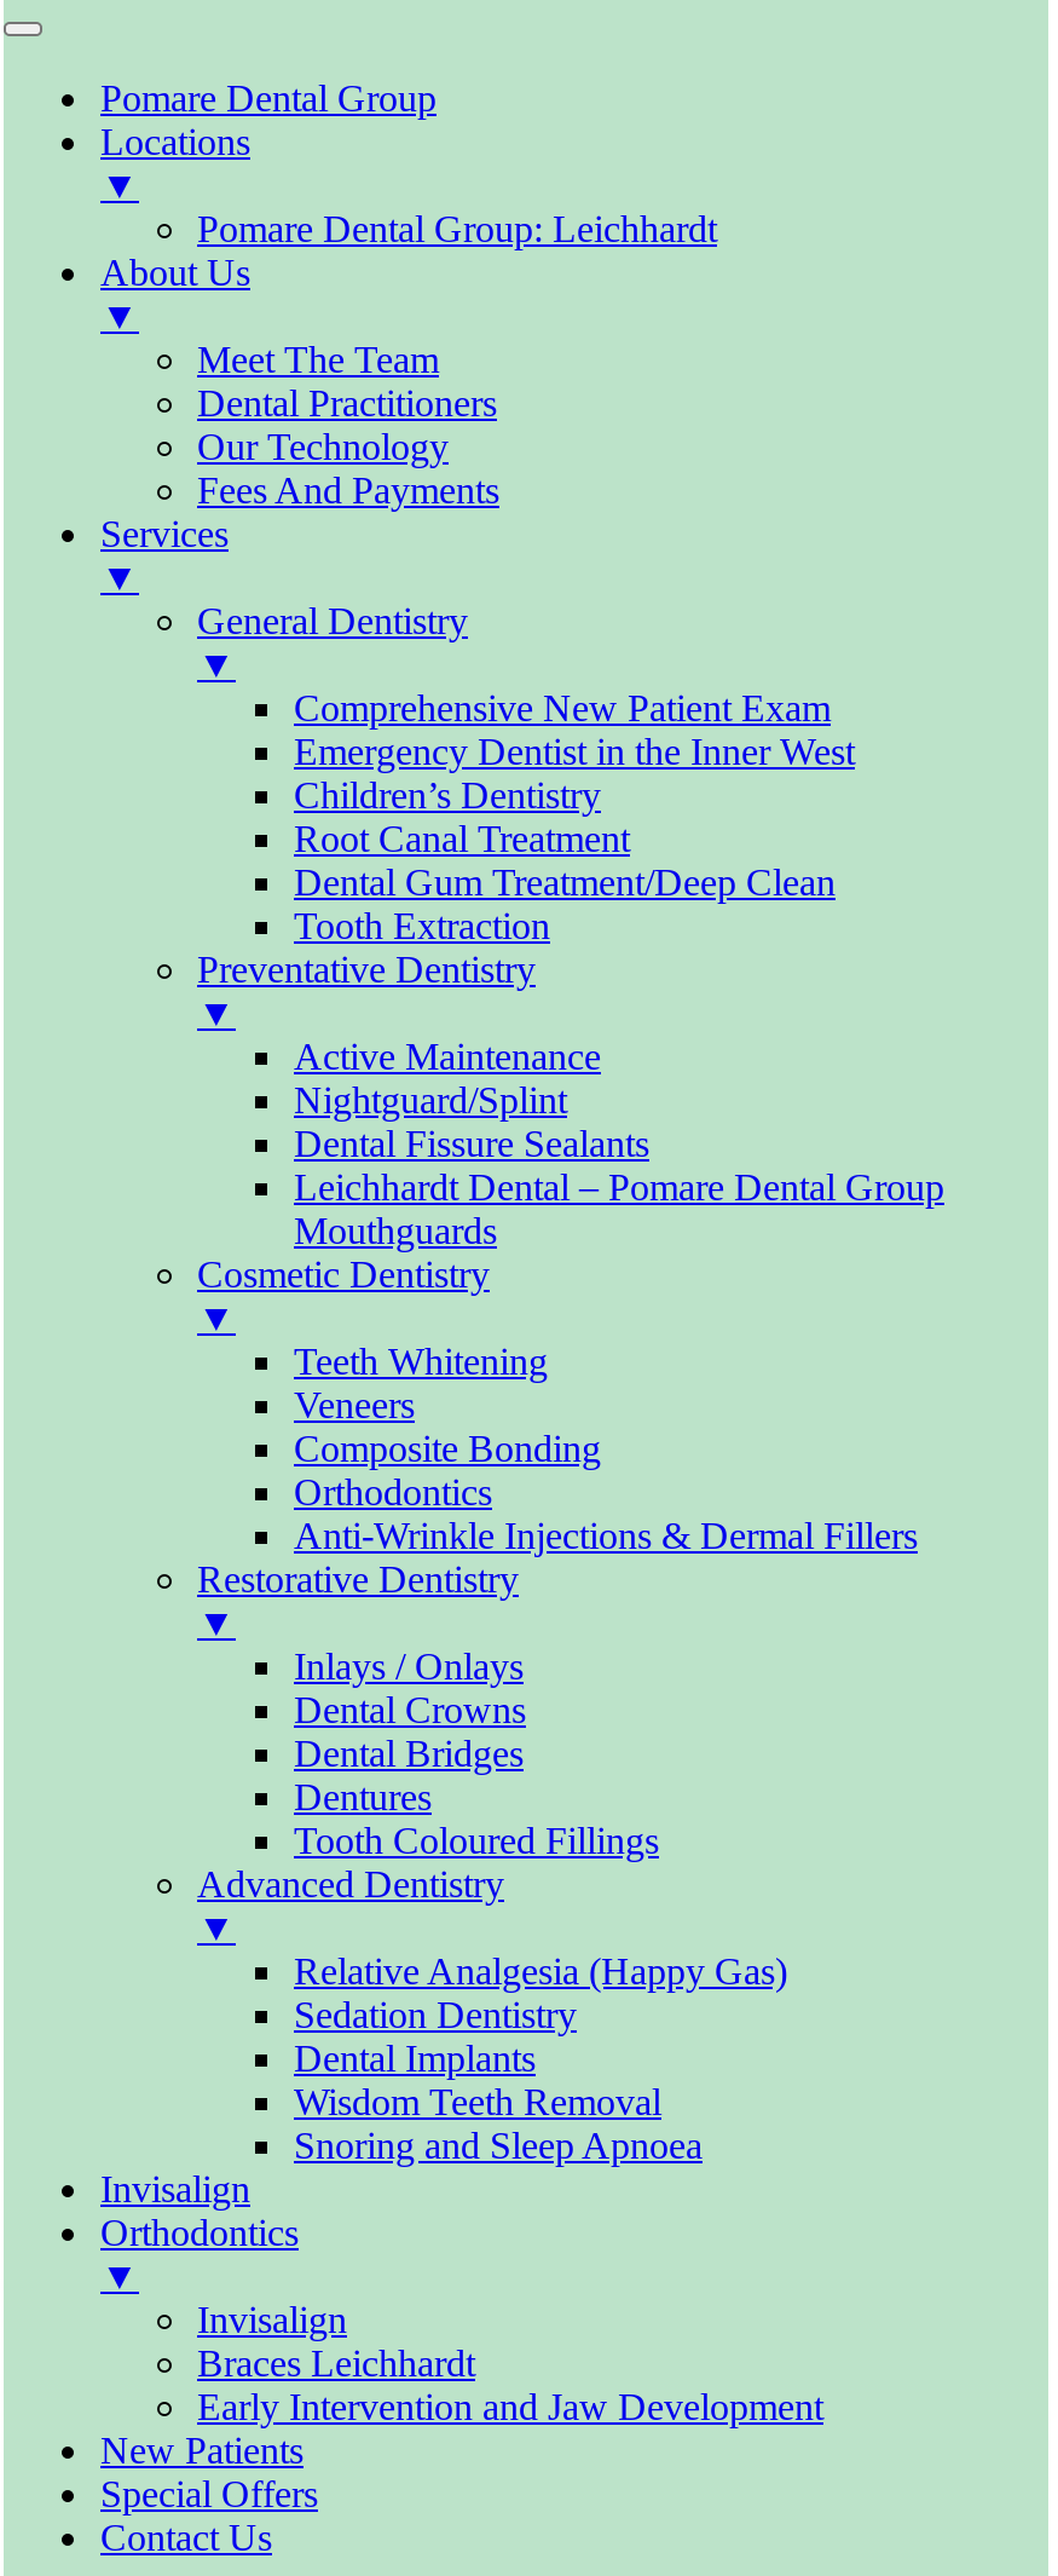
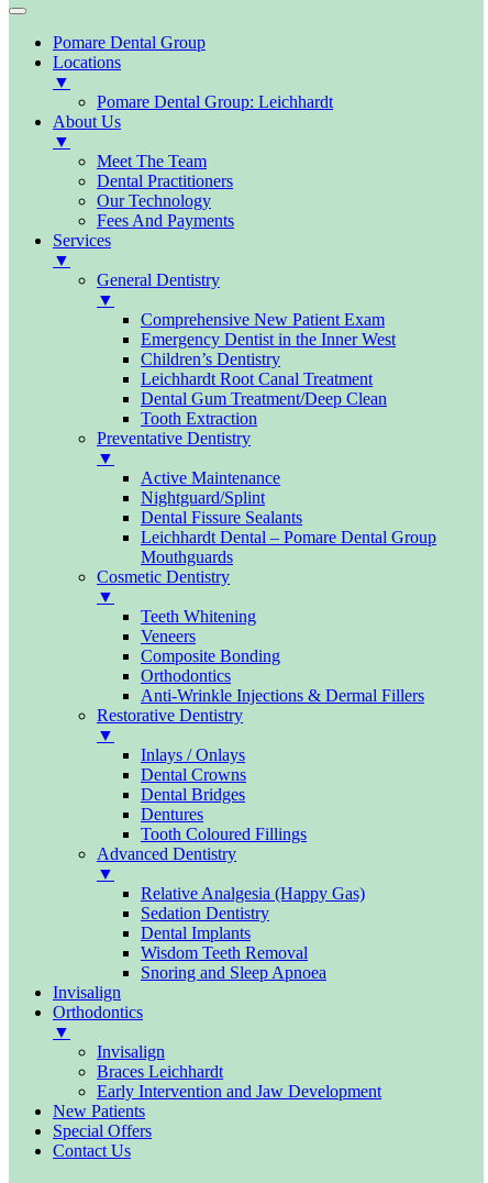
- Root Canal Treatment
+ Leichhardt Root Canal Treatment
